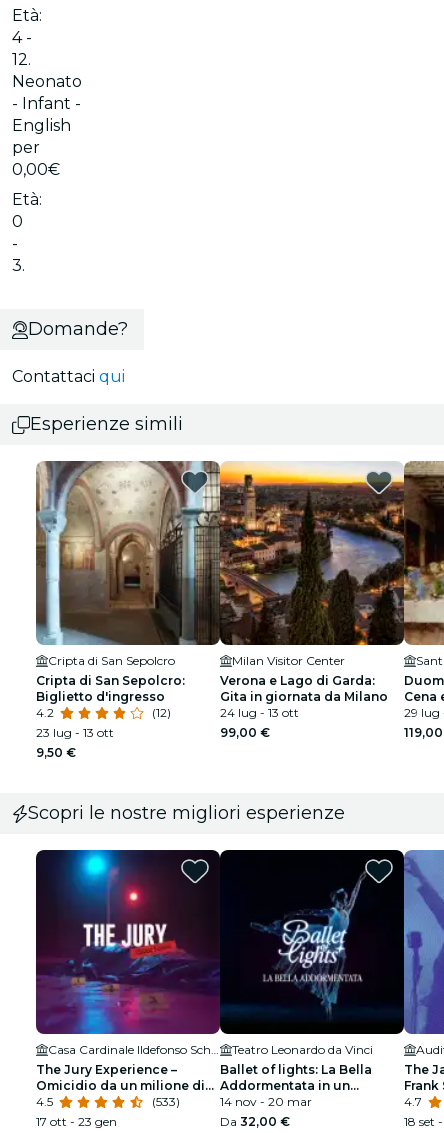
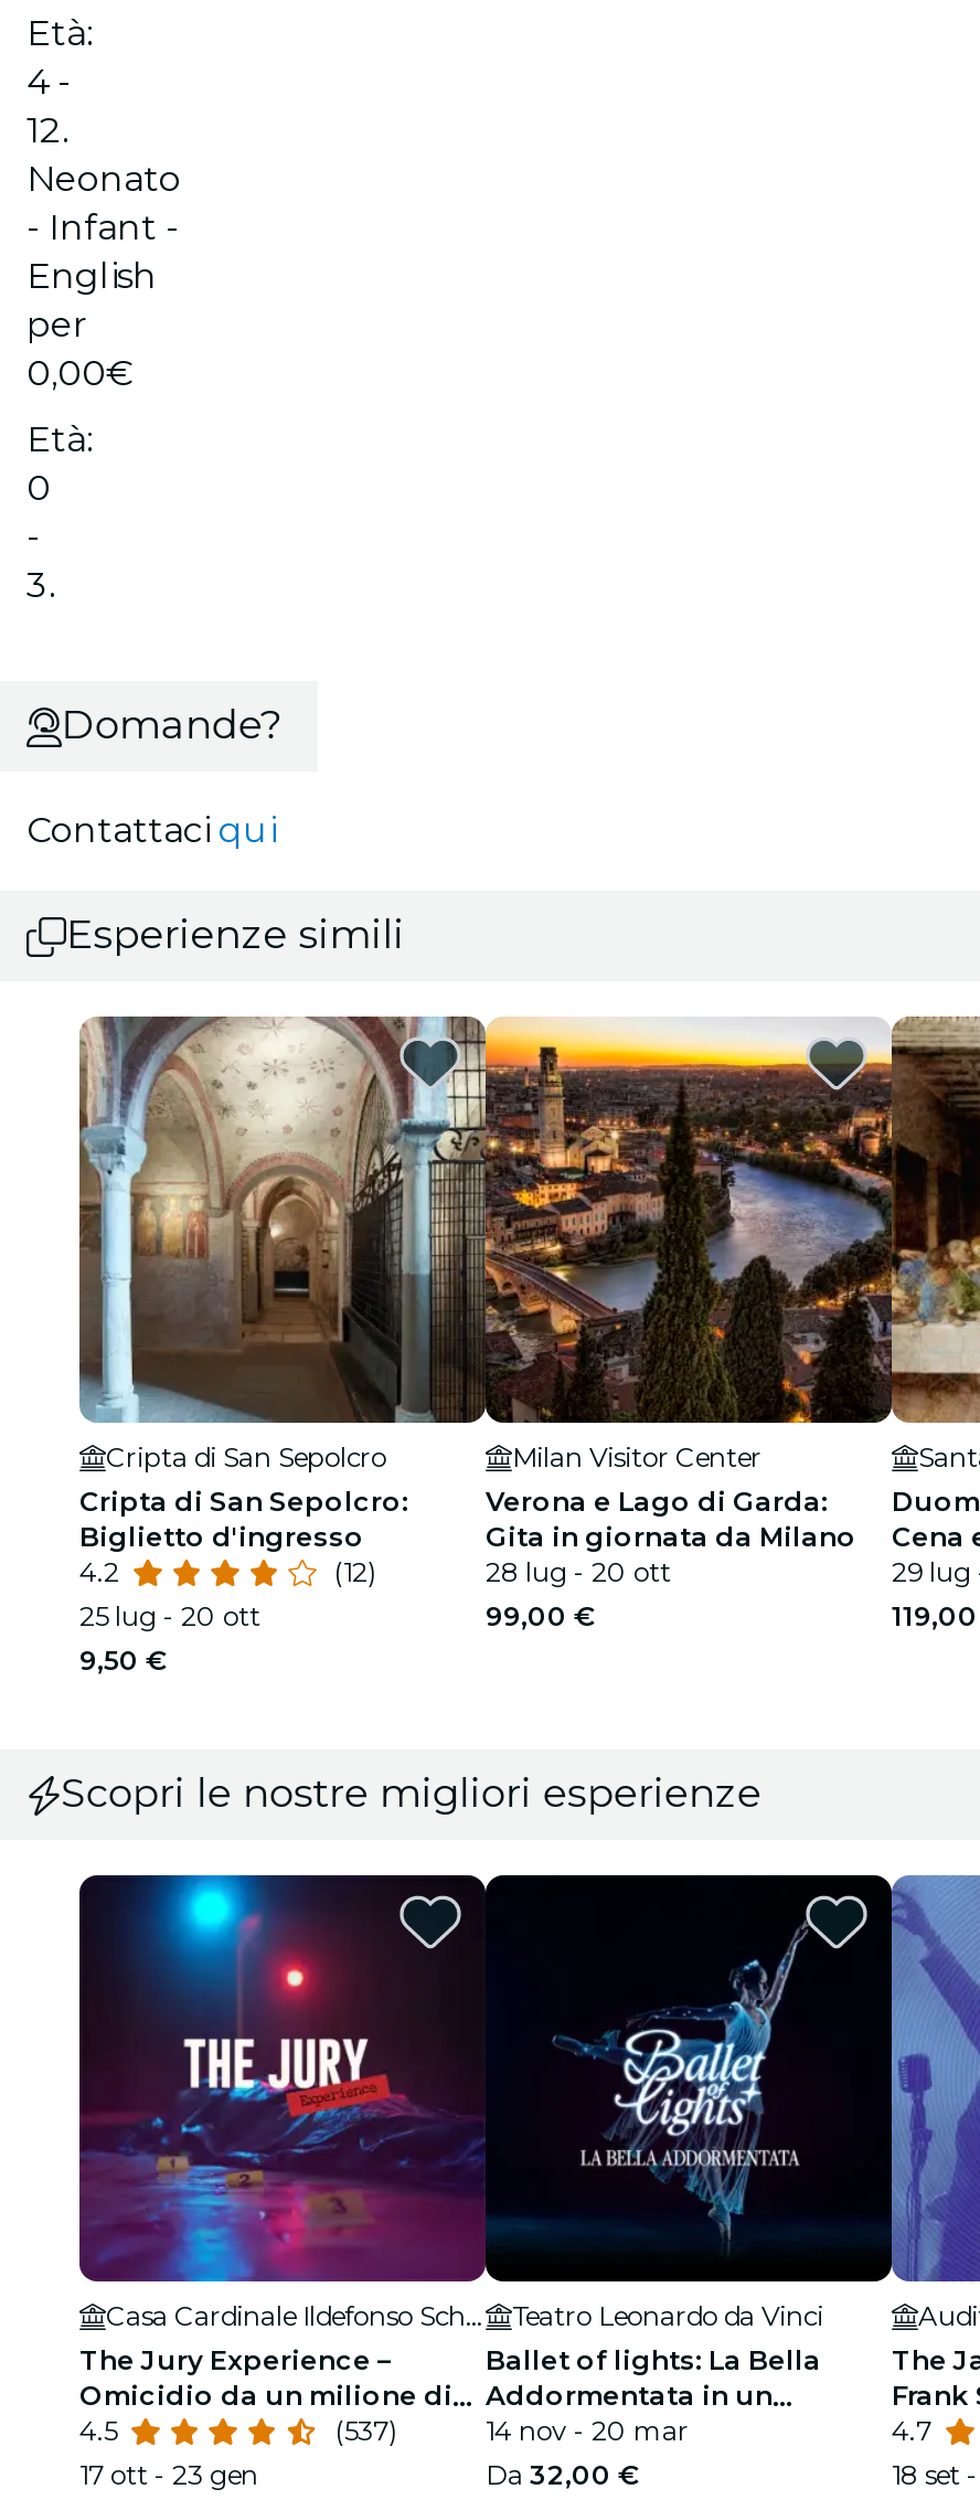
- 24 lug - 13 ott
+ 28 lug - 20 ott

- 23 lug - 13 ott
+ 25 lug - 20 ott

- (533)
+ (537)
